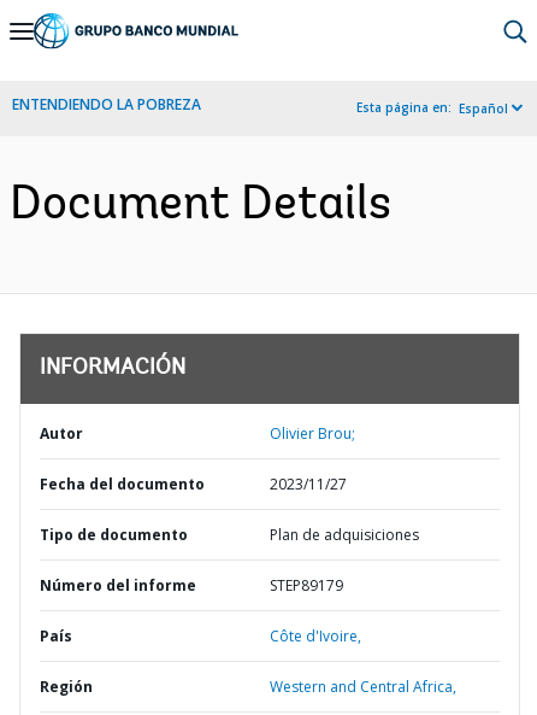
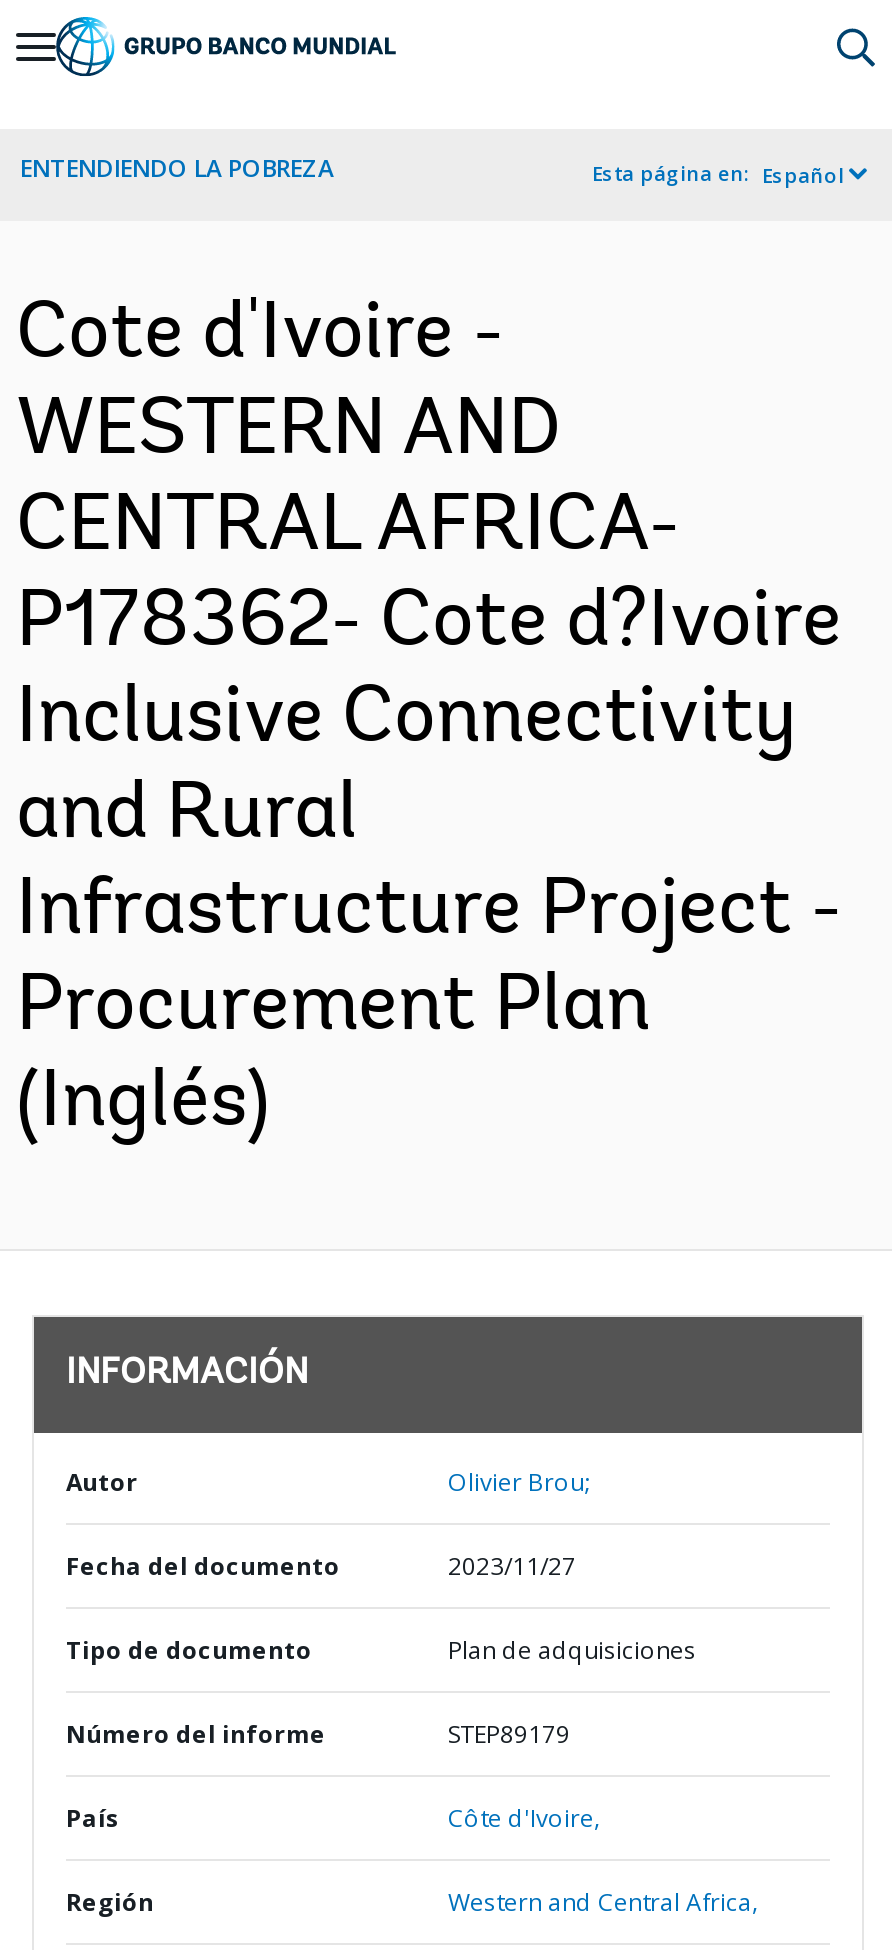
- Document Details
+ Cote d'Ivoire -
+ WESTERN AND
+ CENTRAL AFRICA-
+ P178362- Cote d?Ivoire
+ Inclusive Connectivity
+ and Rural
+ Infrastructure Project -
+ Procurement Plan
+ (Inglés)
